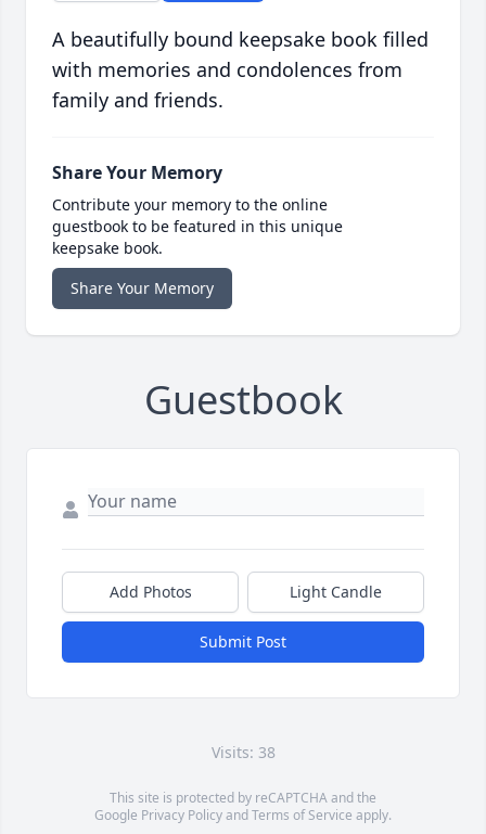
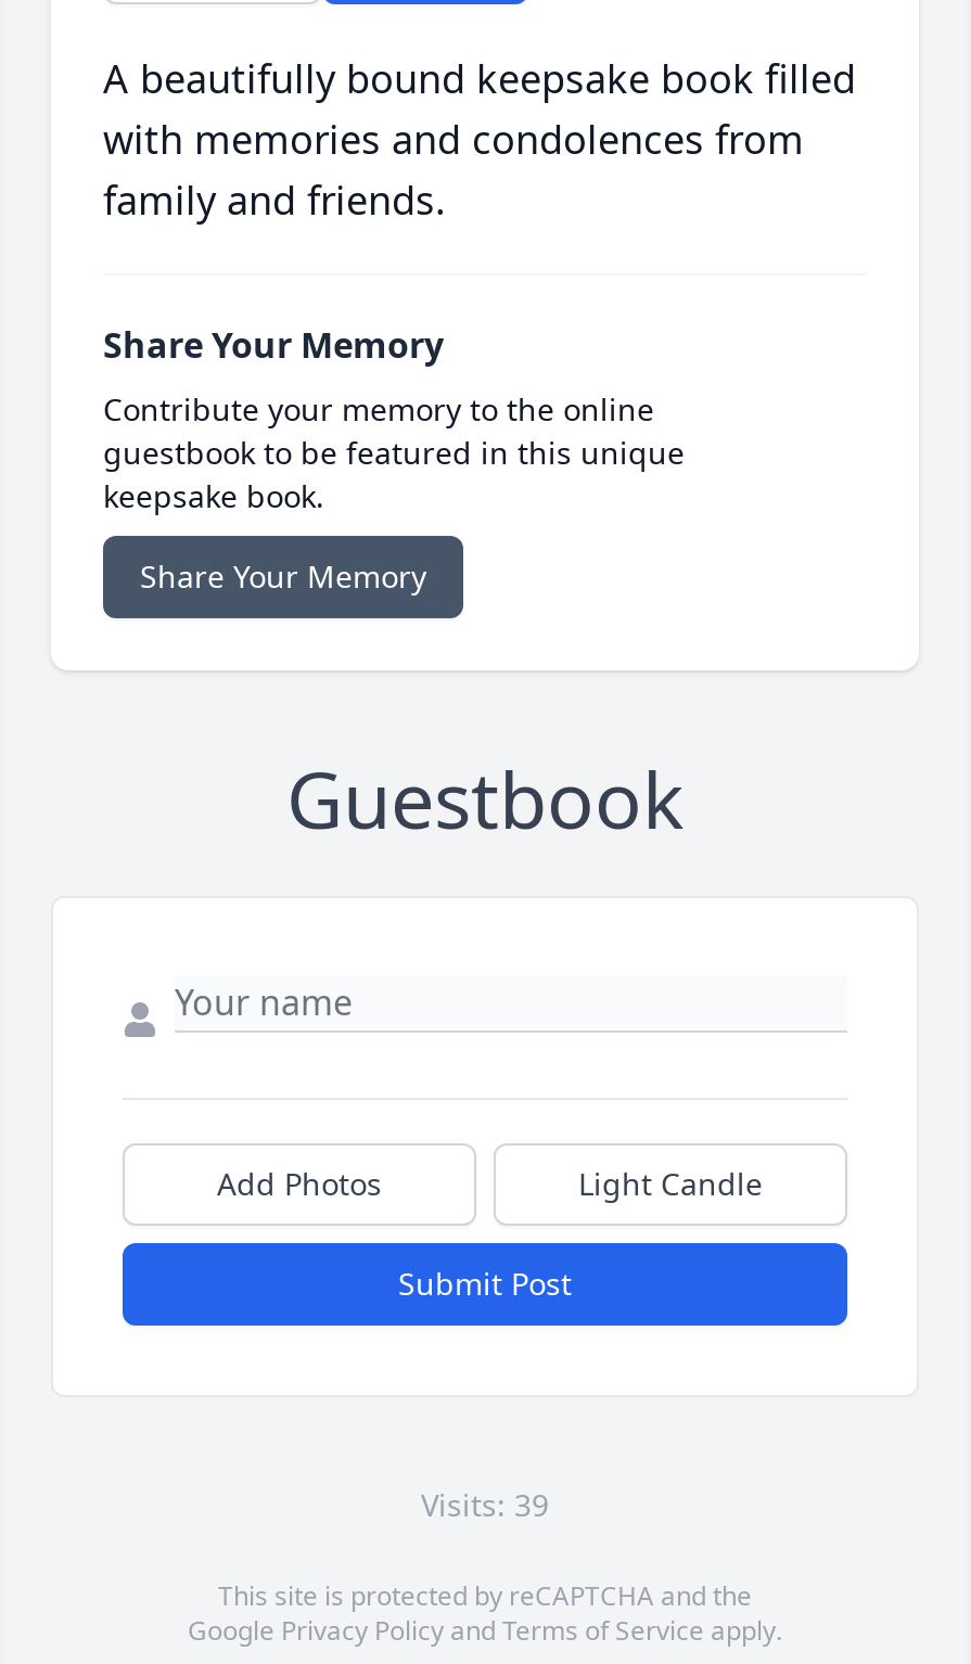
- Visits: 38
+ Visits: 39
